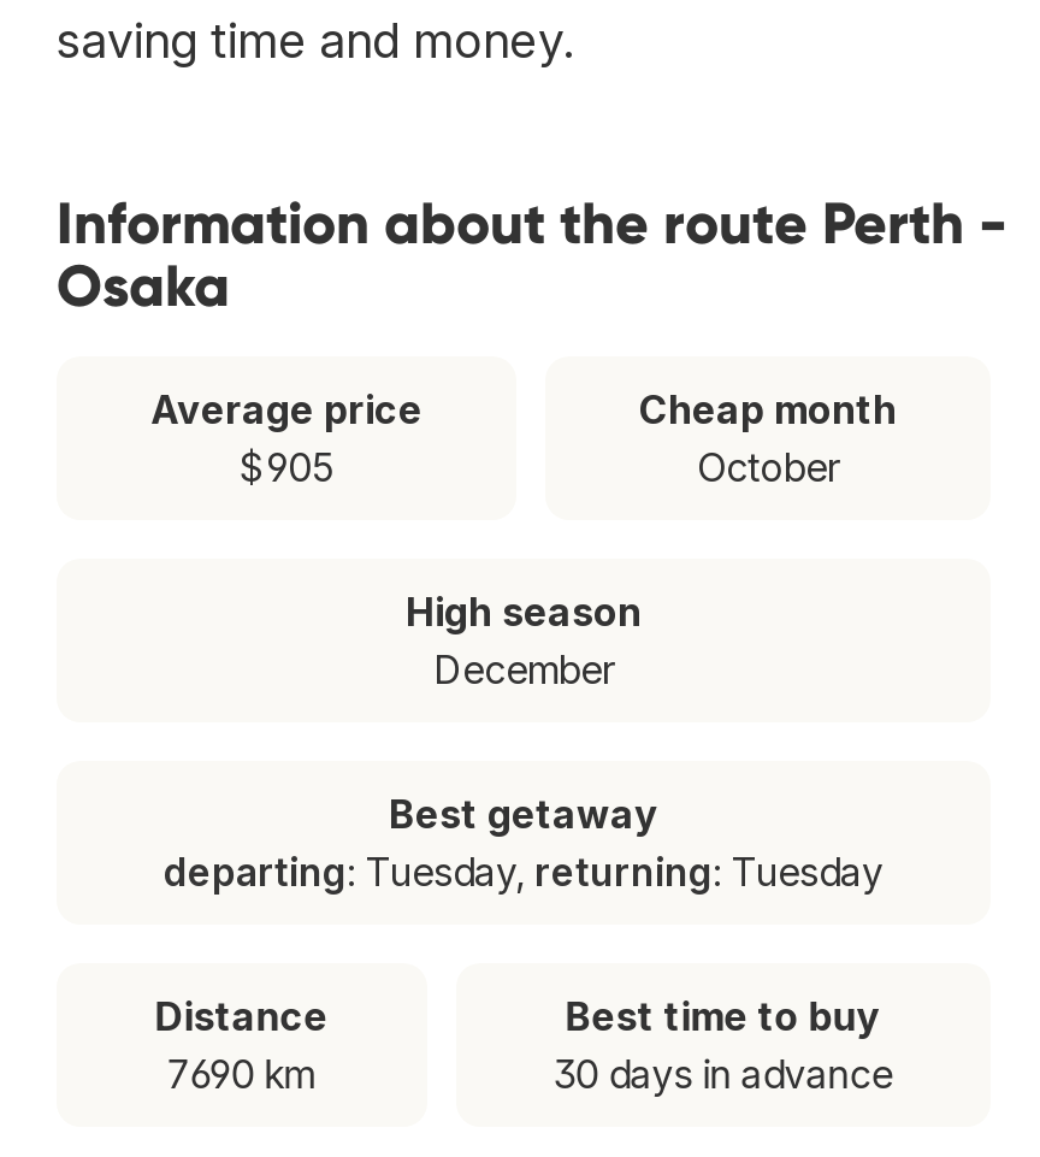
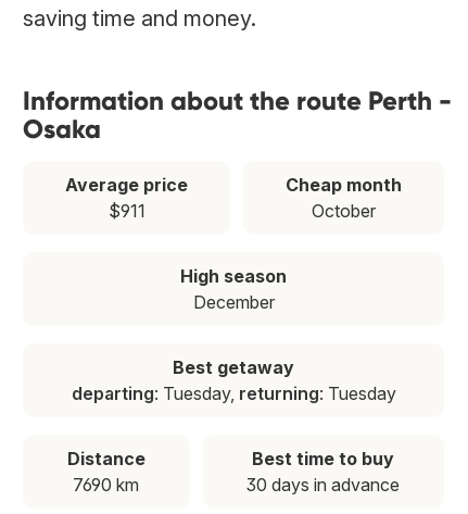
- $905
+ $911
